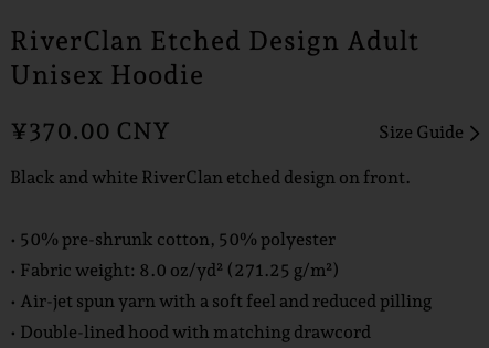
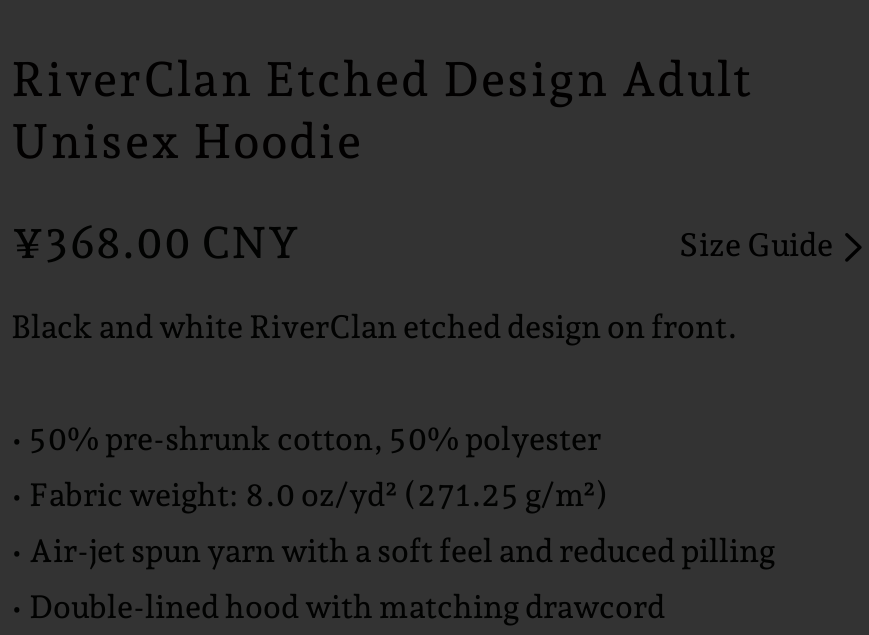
- ¥370.00 CNY
+ ¥368.00 CNY
